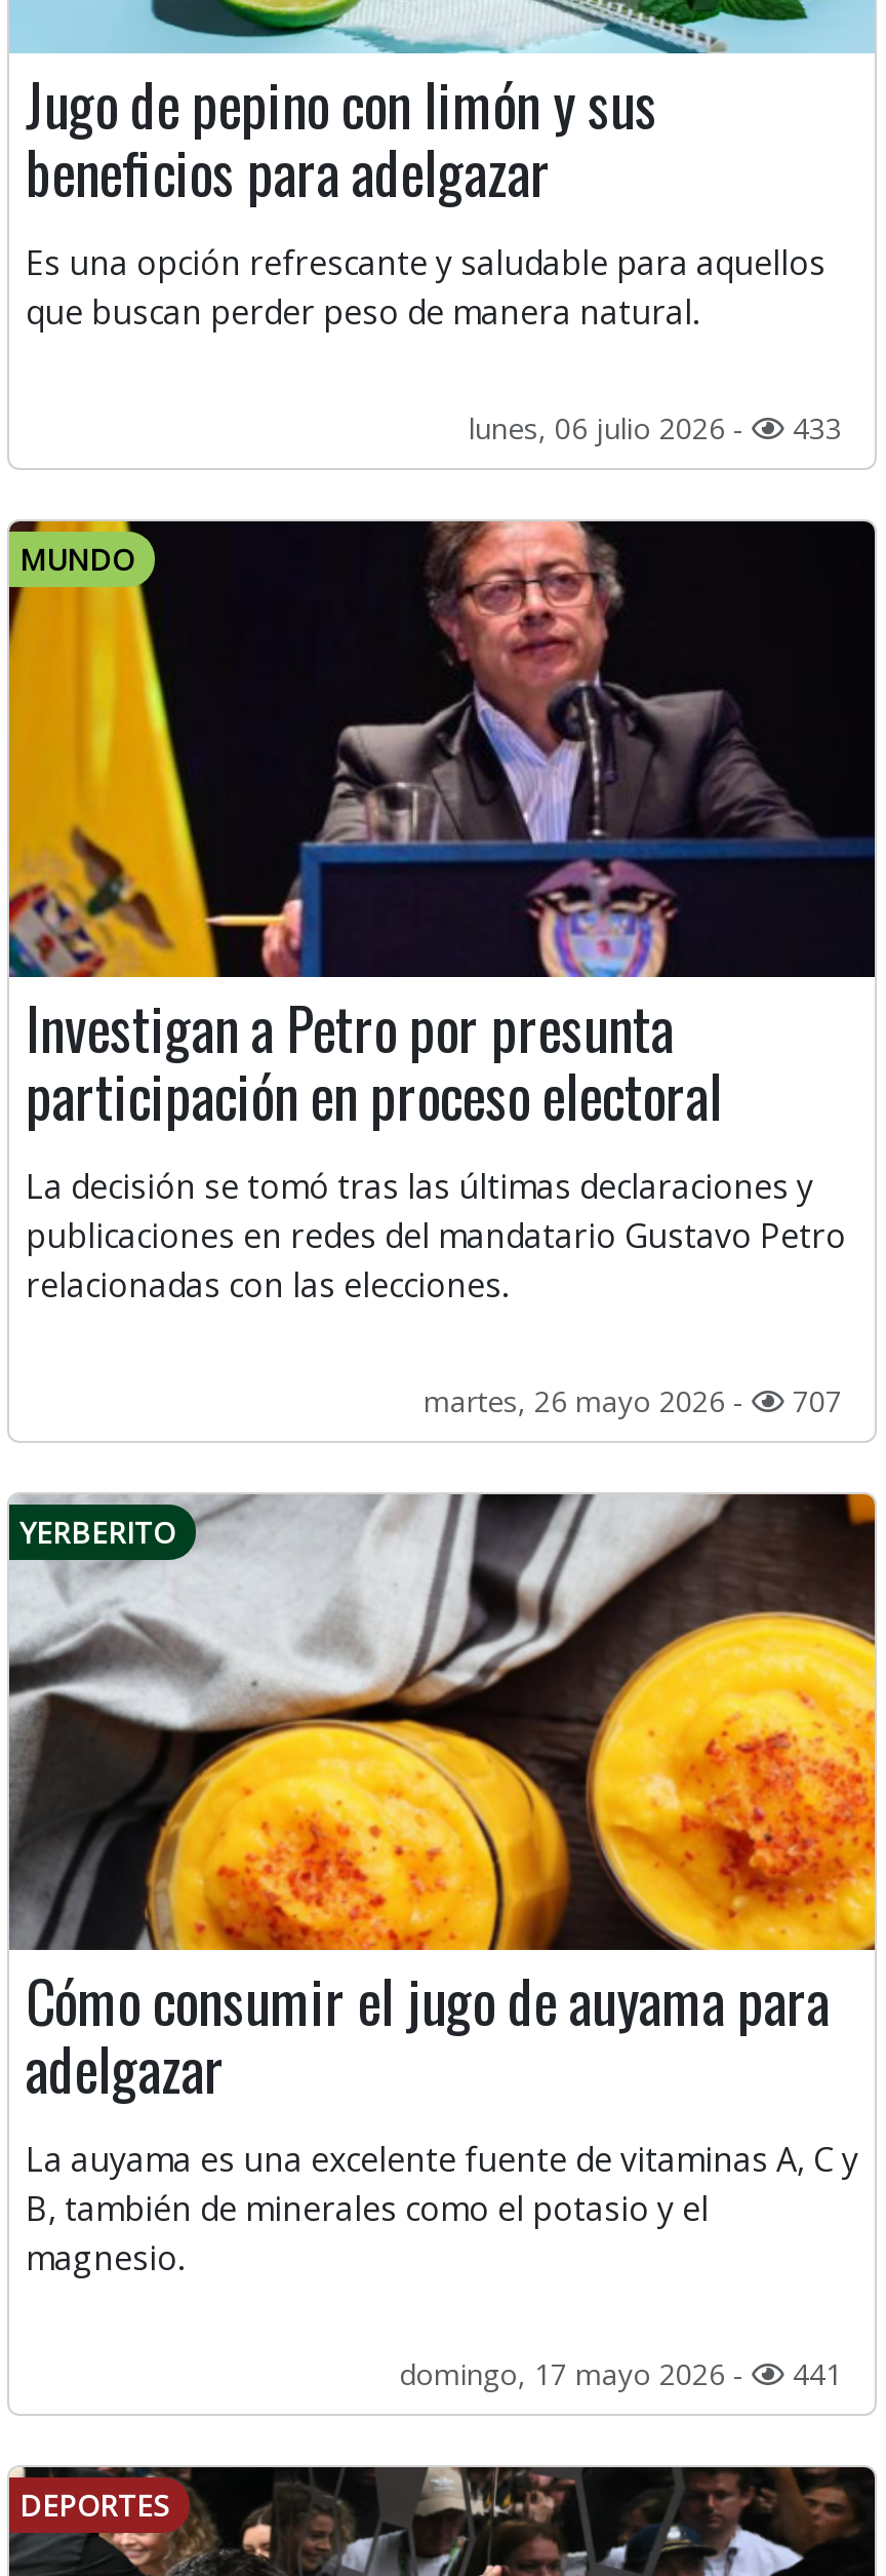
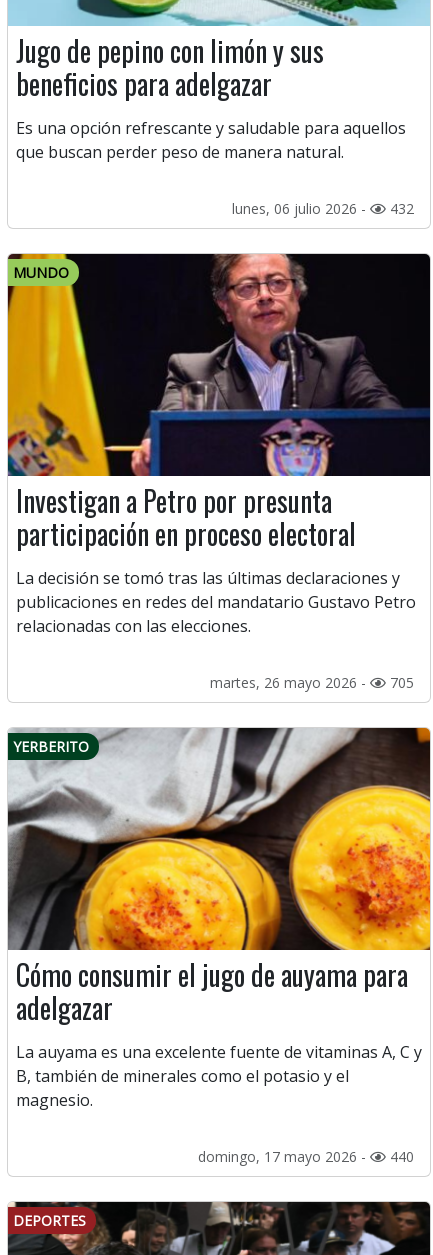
- lunes, 06 julio 2026 - 433
+ lunes, 06 julio 2026 - 432

- martes, 26 mayo 2026 - 707
+ martes, 26 mayo 2026 - 705

- domingo, 17 mayo 2026 - 441
+ domingo, 17 mayo 2026 - 440
